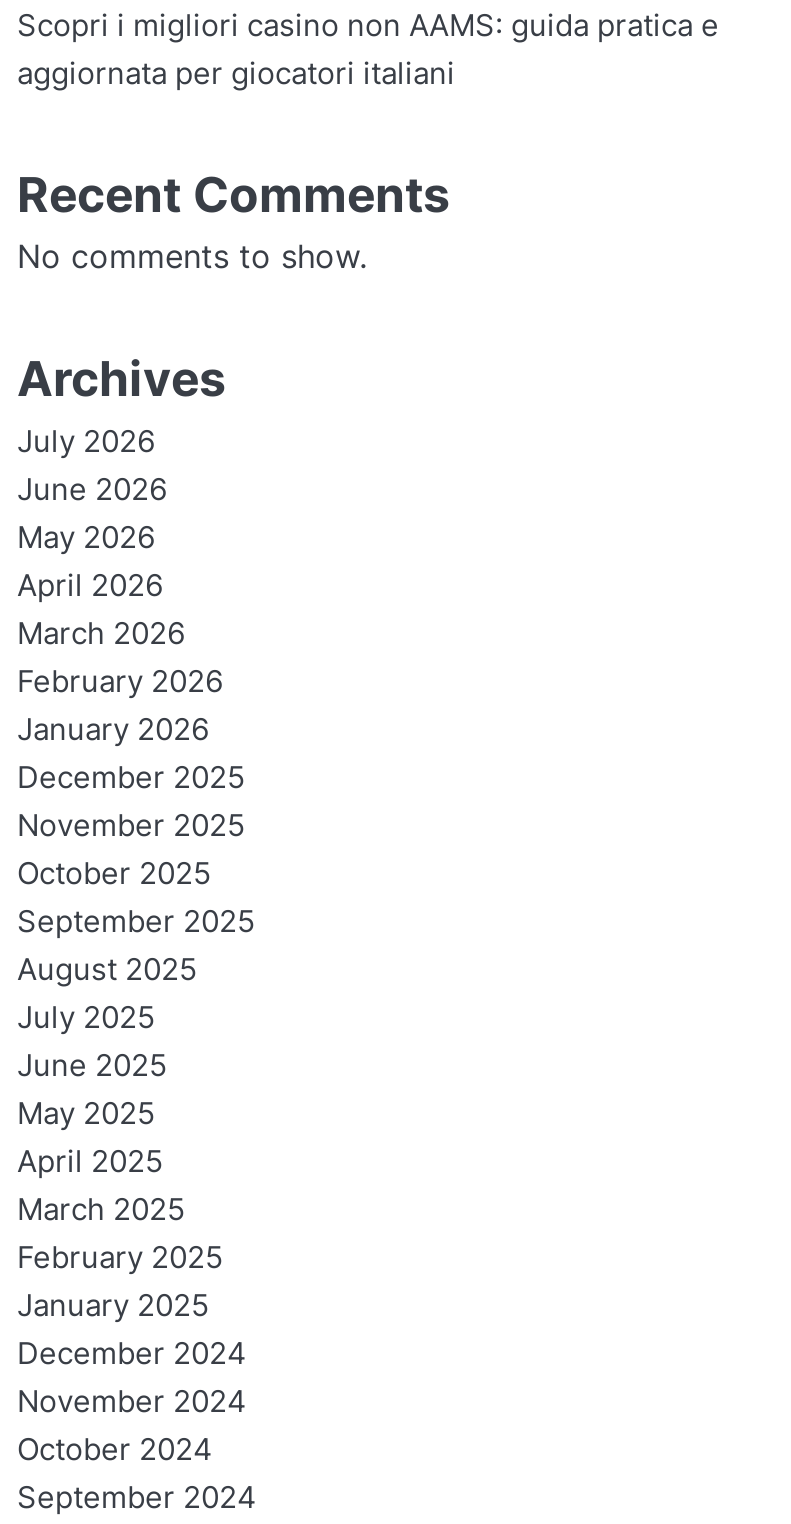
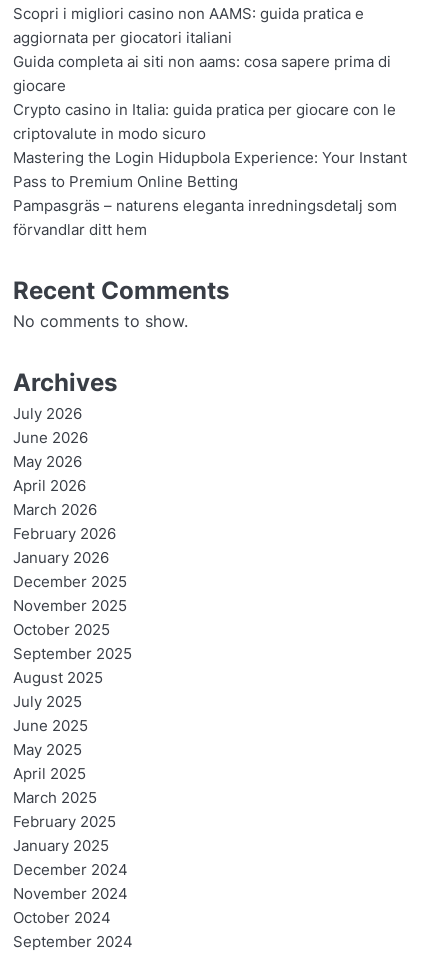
+ Guida completa ai siti non aams: cosa sapere prima di
+ giocare
+ Crypto casino in Italia: guida pratica per giocare con le
+ criptovalute in modo sicuro
+ Mastering the Login Hidupbola Experience: Your Instant
+ Pass to Premium Online Betting
+ Pampasgräs – naturens eleganta inredningsdetalj som
+ förvandlar ditt hem
